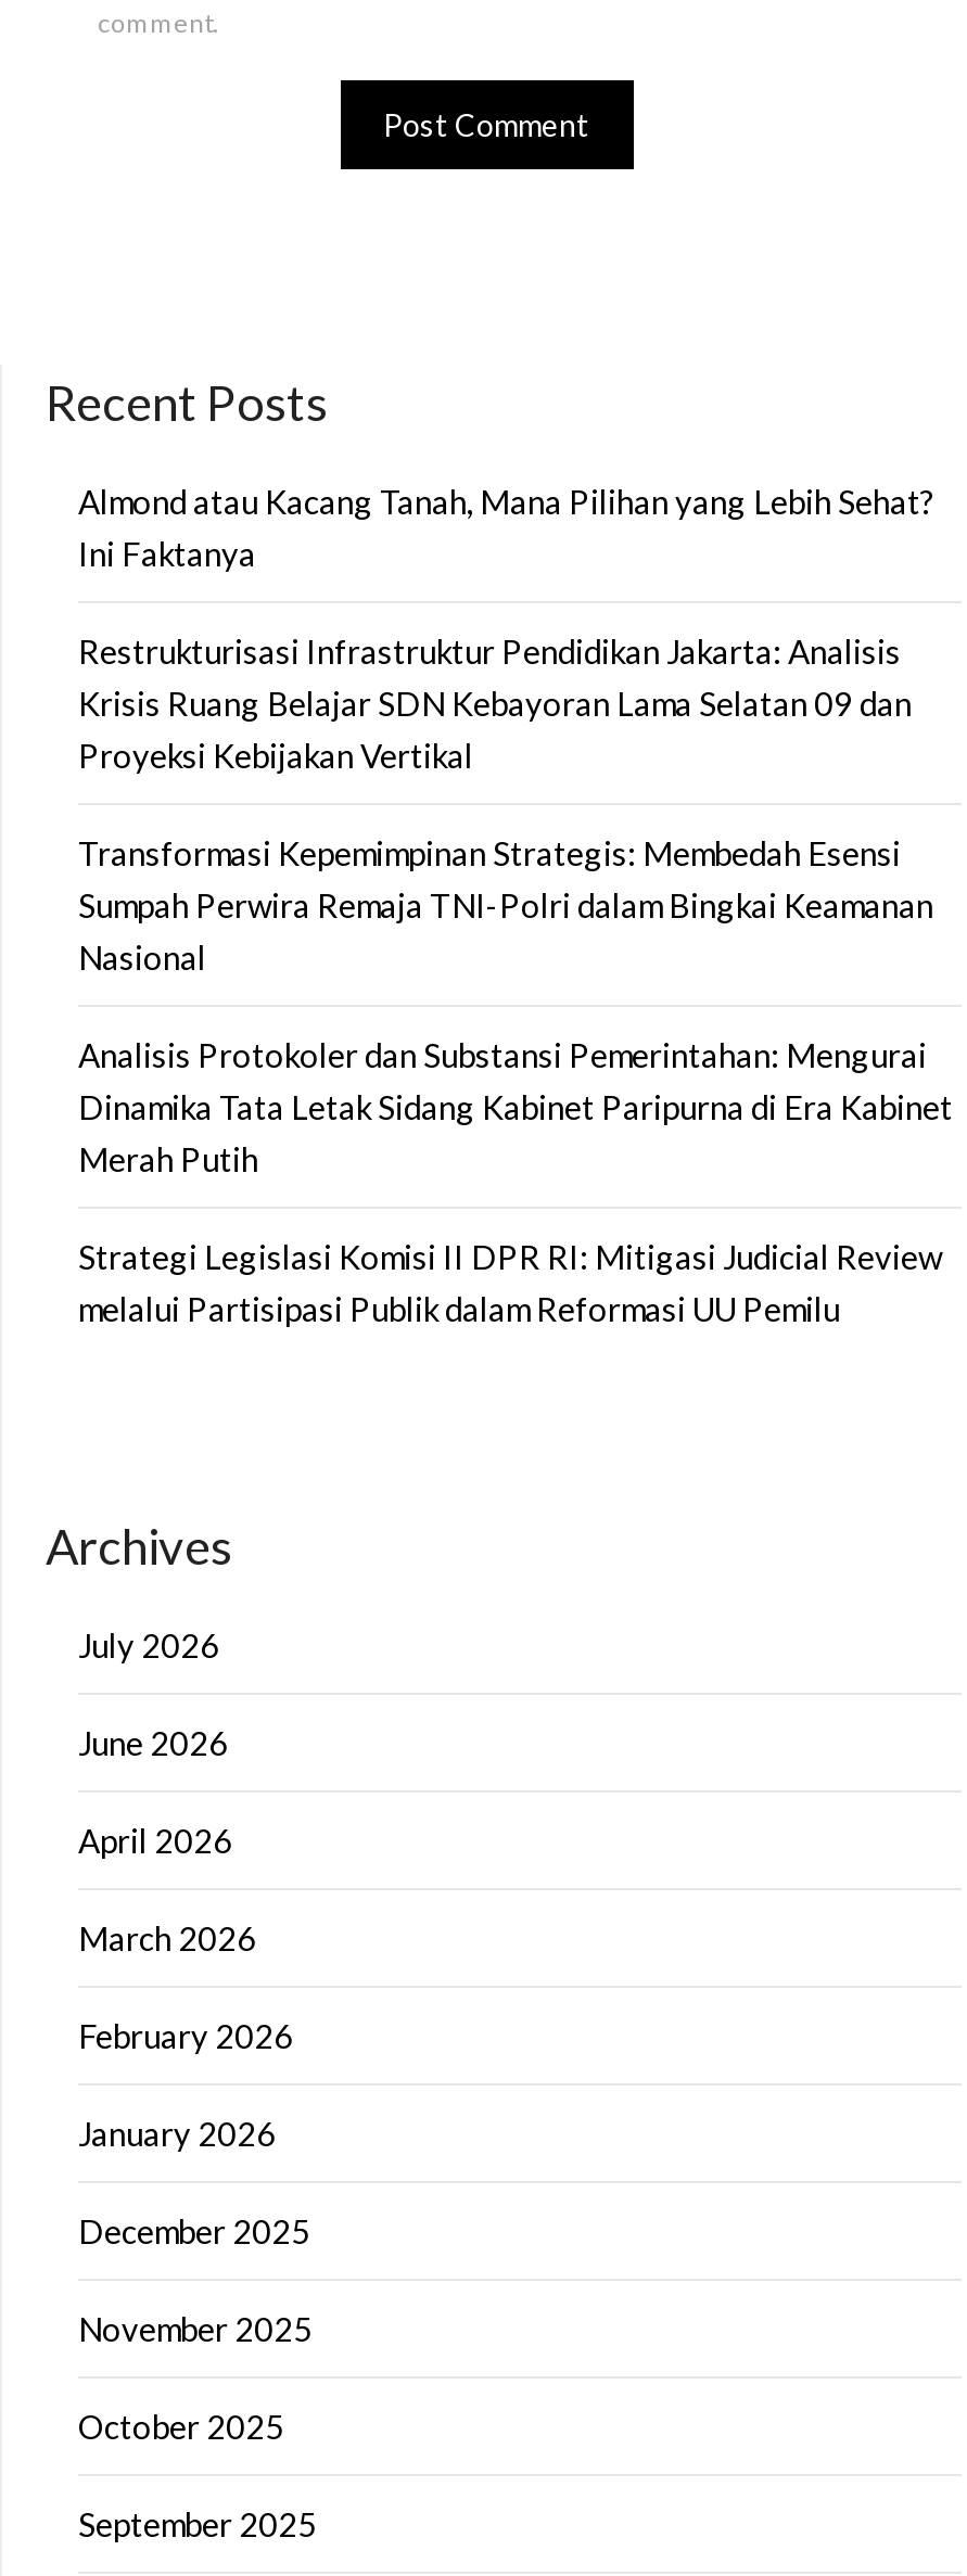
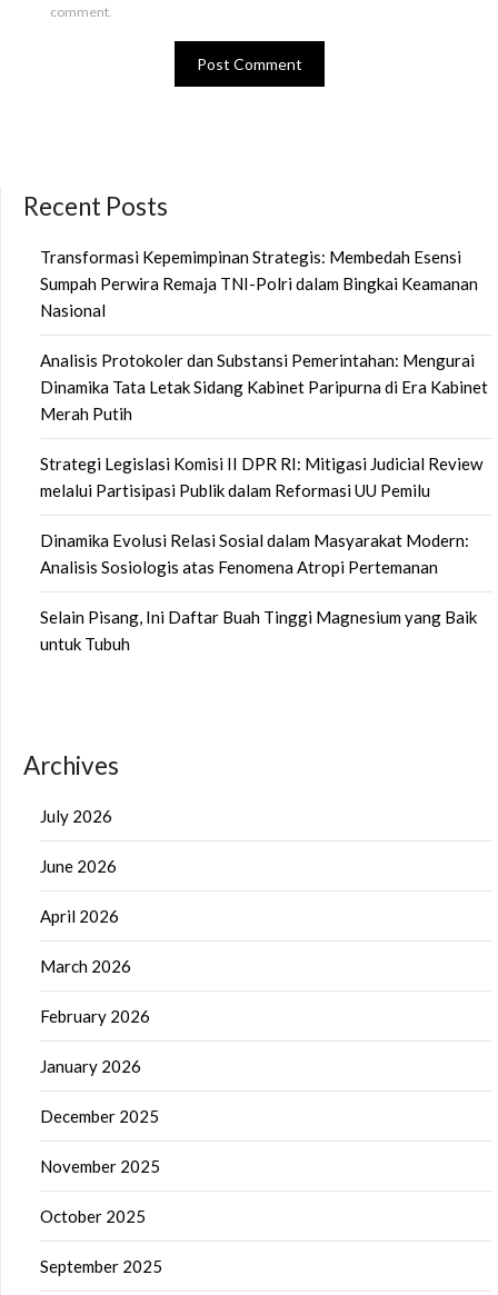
- Almond atau Kacang Tanah, Mana Pilihan yang Lebih Sehat?
- Ini Faktanya
- Restrukturisasi Infrastruktur Pendidikan Jakarta: Analisis
- Krisis Ruang Belajar SDN Kebayoran Lama Selatan 09 dan
- Proyeksi Kebijakan Vertikal

moved up: Transformasi Kepemimpinan Strategis: Membedah Esensi | Sumpah Perwira Remaja TNI-Polri dalam Bingkai Keamanan | Nasional | Analisis Protokoler dan Substansi Pemerintahan: Mengurai | Dinamika Tata Letak Sidang Kabinet Paripurna di Era Kabinet | Merah Putih | Strategi Legislasi Komisi II DPR RI: Mitigasi Judicial Review | melalui Partisipasi Publik dalam Reformasi UU Pemilu

+ Dinamika Evolusi Relasi Sosial dalam Masyarakat Modern:
+ Analisis Sosiologis atas Fenomena Atropi Pertemanan
+ Selain Pisang, Ini Daftar Buah Tinggi Magnesium yang Baik
+ untuk Tubuh
